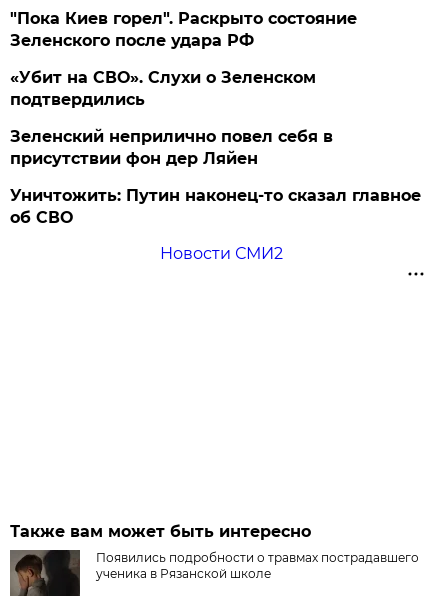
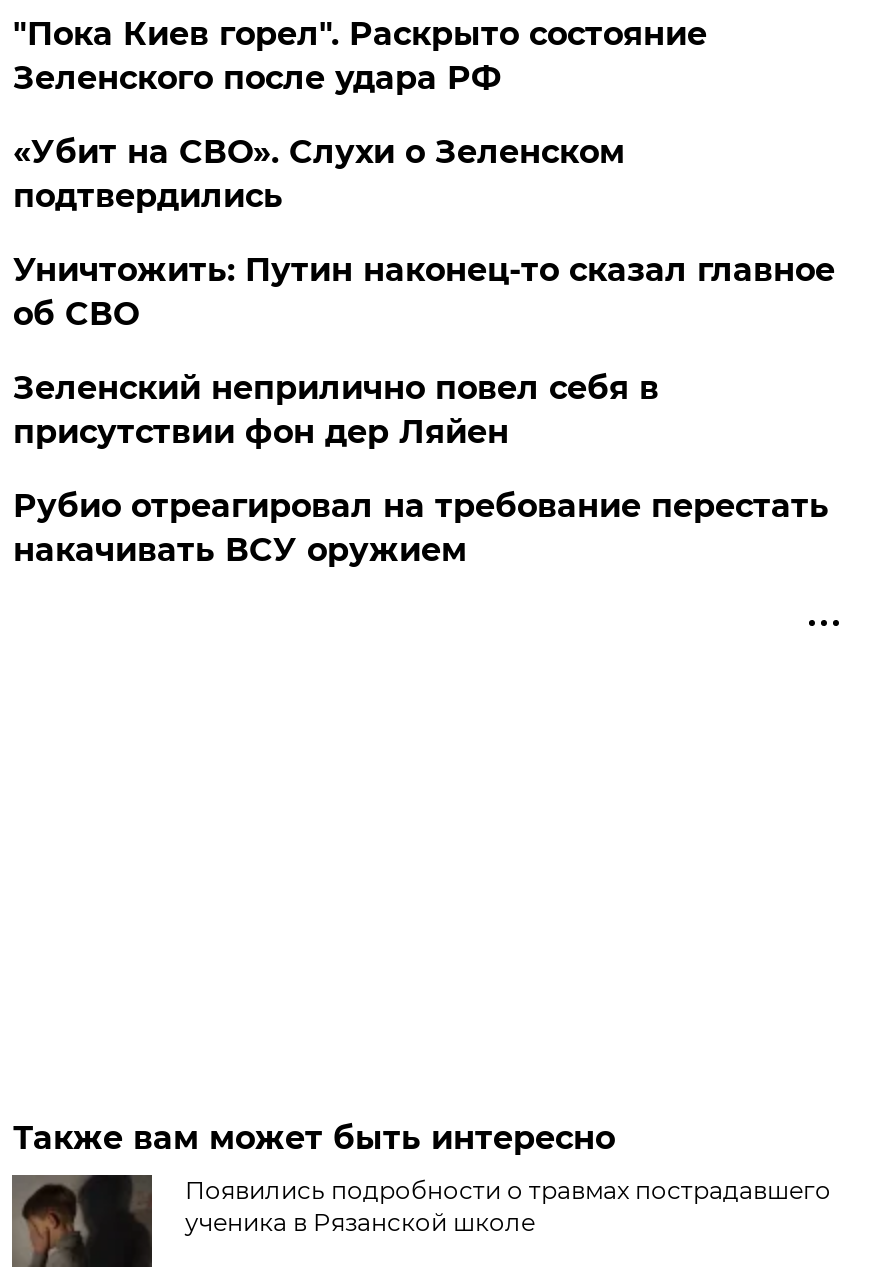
moved down: Зеленский неприлично повел cебя в | присутствии фон дер Ляйен

moved up: Уничтожить: Путин наконец-то сказал главное | об СВО

- Новости СМИ2
+ Рубио отреагировал на требование перестать
+ накачивать ВСУ оружием
